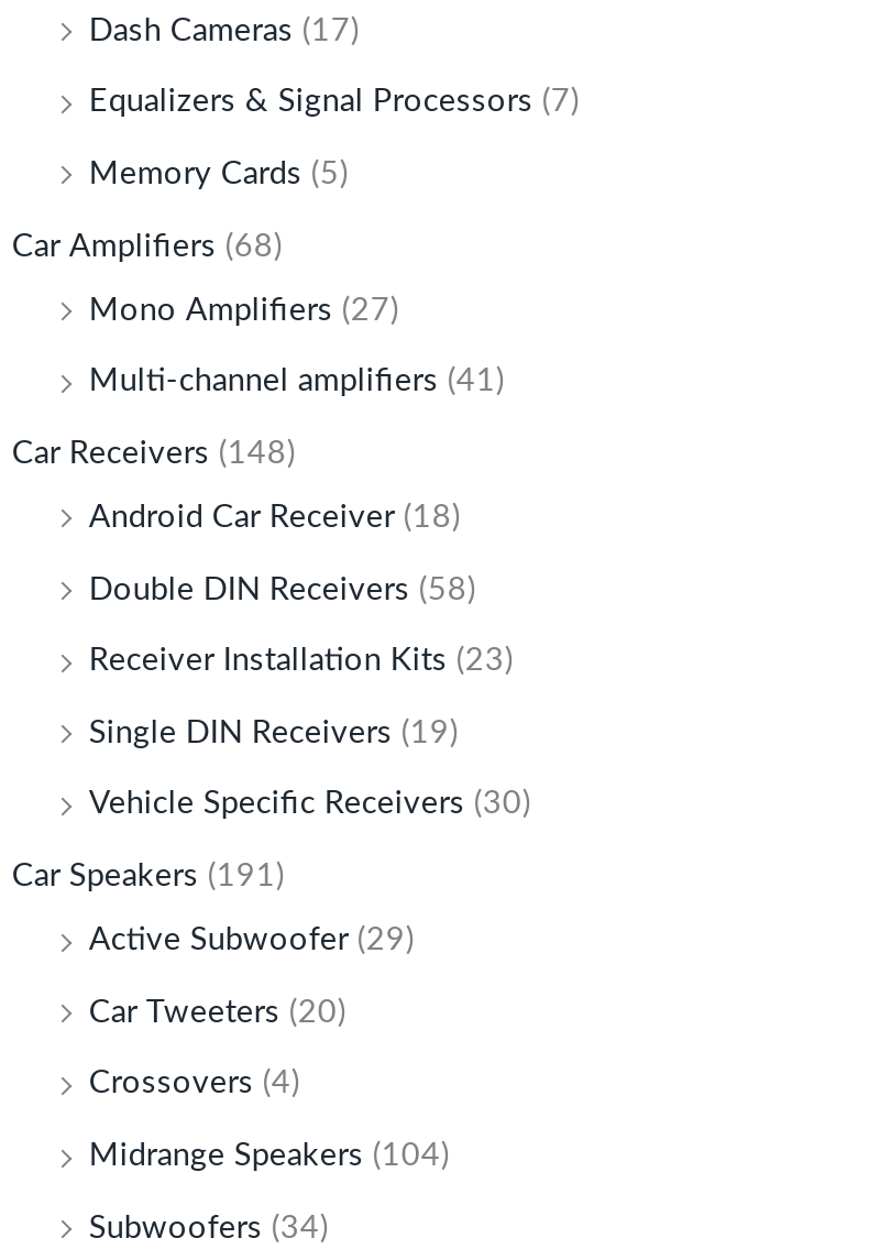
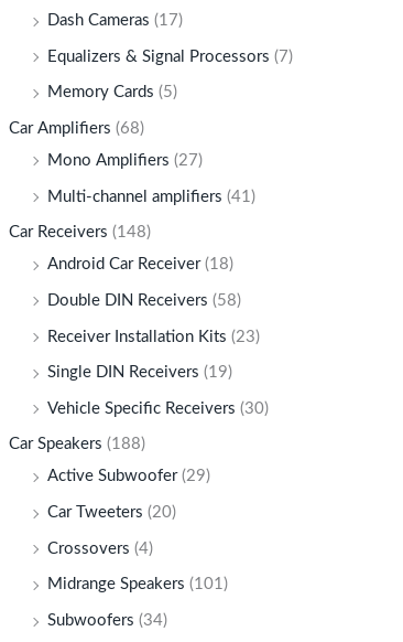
- Car Speakers (191)
+ Car Speakers (188)

- Midrange Speakers (104)
+ Midrange Speakers (101)
